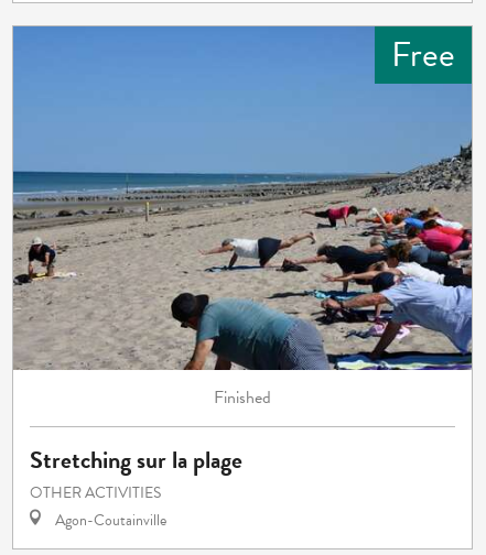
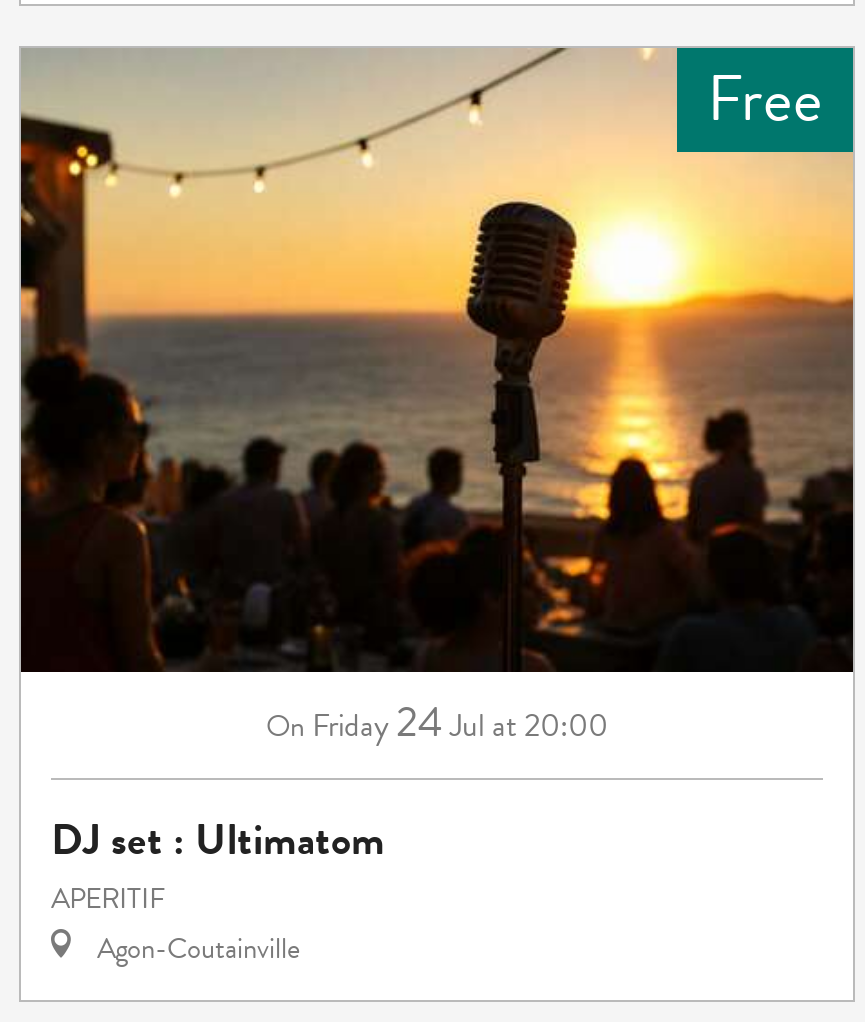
- [image]
- Finished
+ [image]
+ On Friday 24 Jul at 20:00

- Stretching sur la plage
- OTHER ACTIVITIES
+ DJ set : Ultimatom
+ APERITIF
